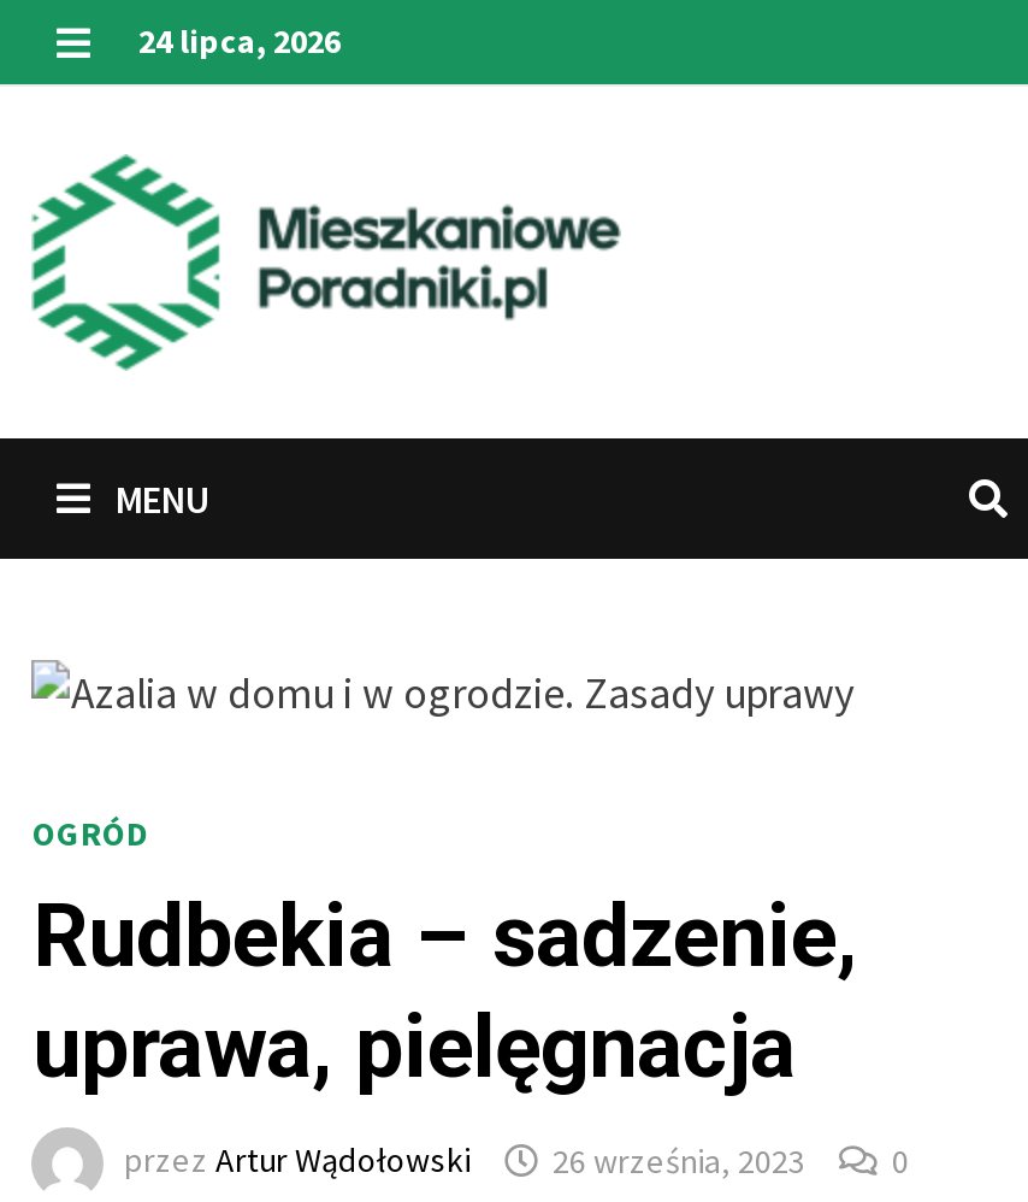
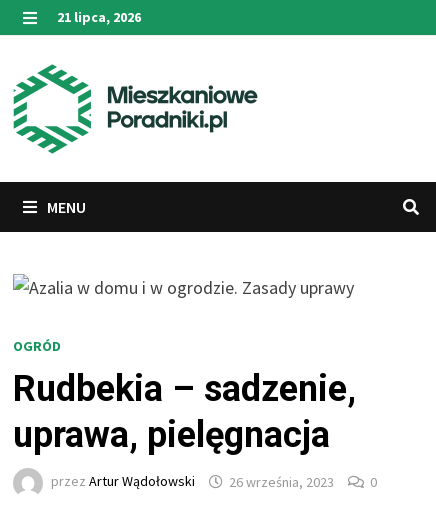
- 24 lipca, 2026
+ 21 lipca, 2026
